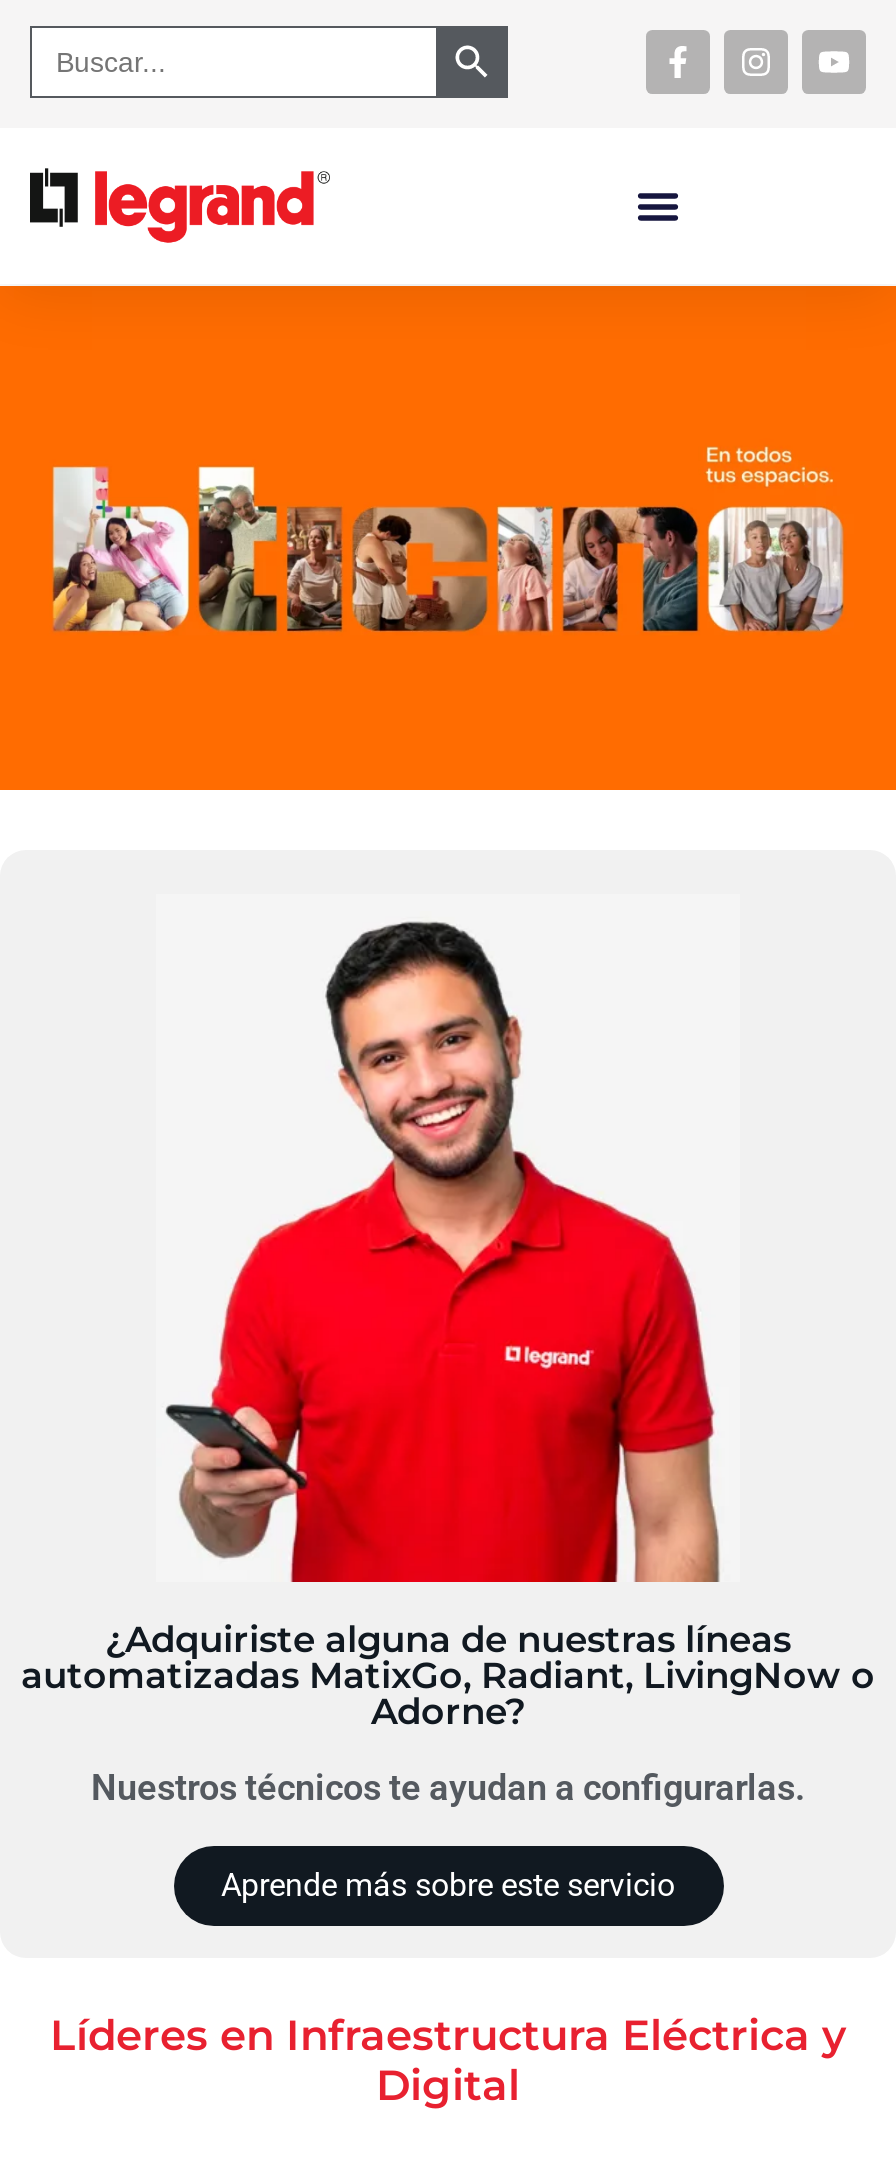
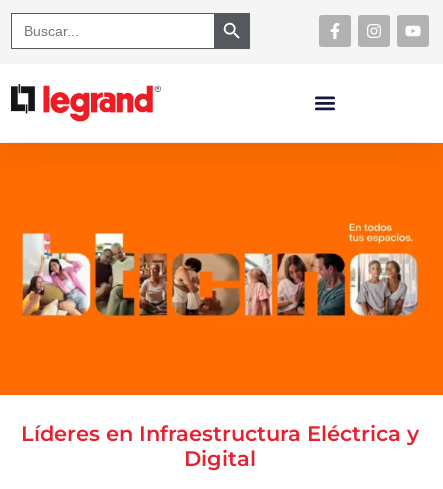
- [image]
- ¿Adquiriste alguna de nuestras líneas
- automatizadas MatixGo, Radiant, LivingNow o
- Adorne?
- Nuestros técnicos te ayudan a configurarlas.
- Aprende más sobre este servicio
